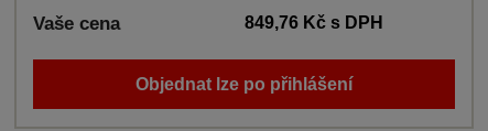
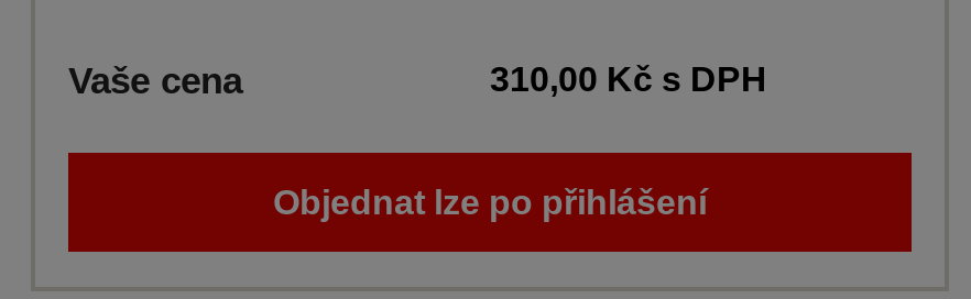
- 849,76 Kč s DPH
+ 310,00 Kč s DPH
